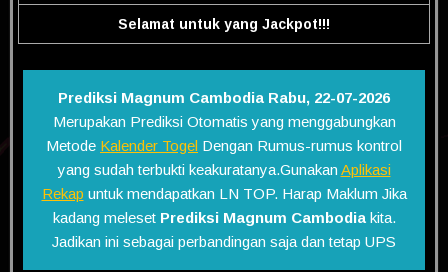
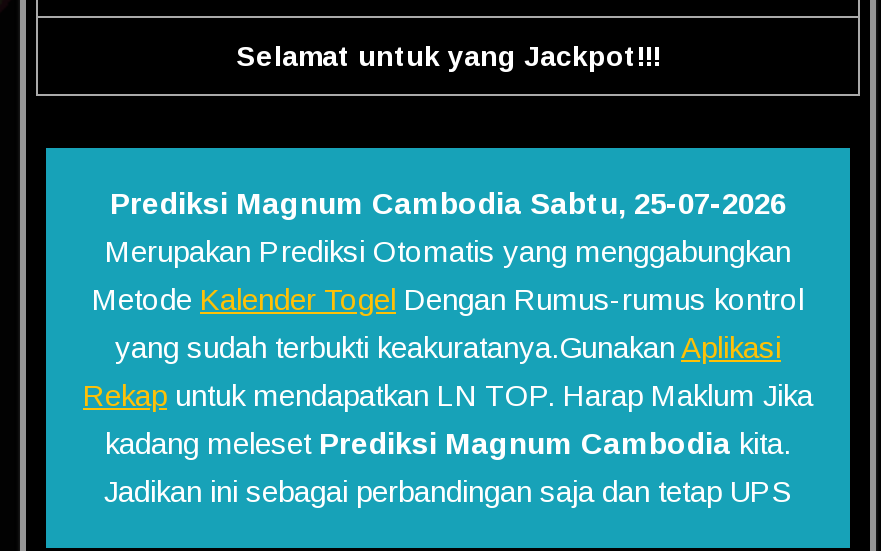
- Prediksi Magnum Cambodia Rabu, 22-07-2026
+ Prediksi Magnum Cambodia Sabtu, 25-07-2026
